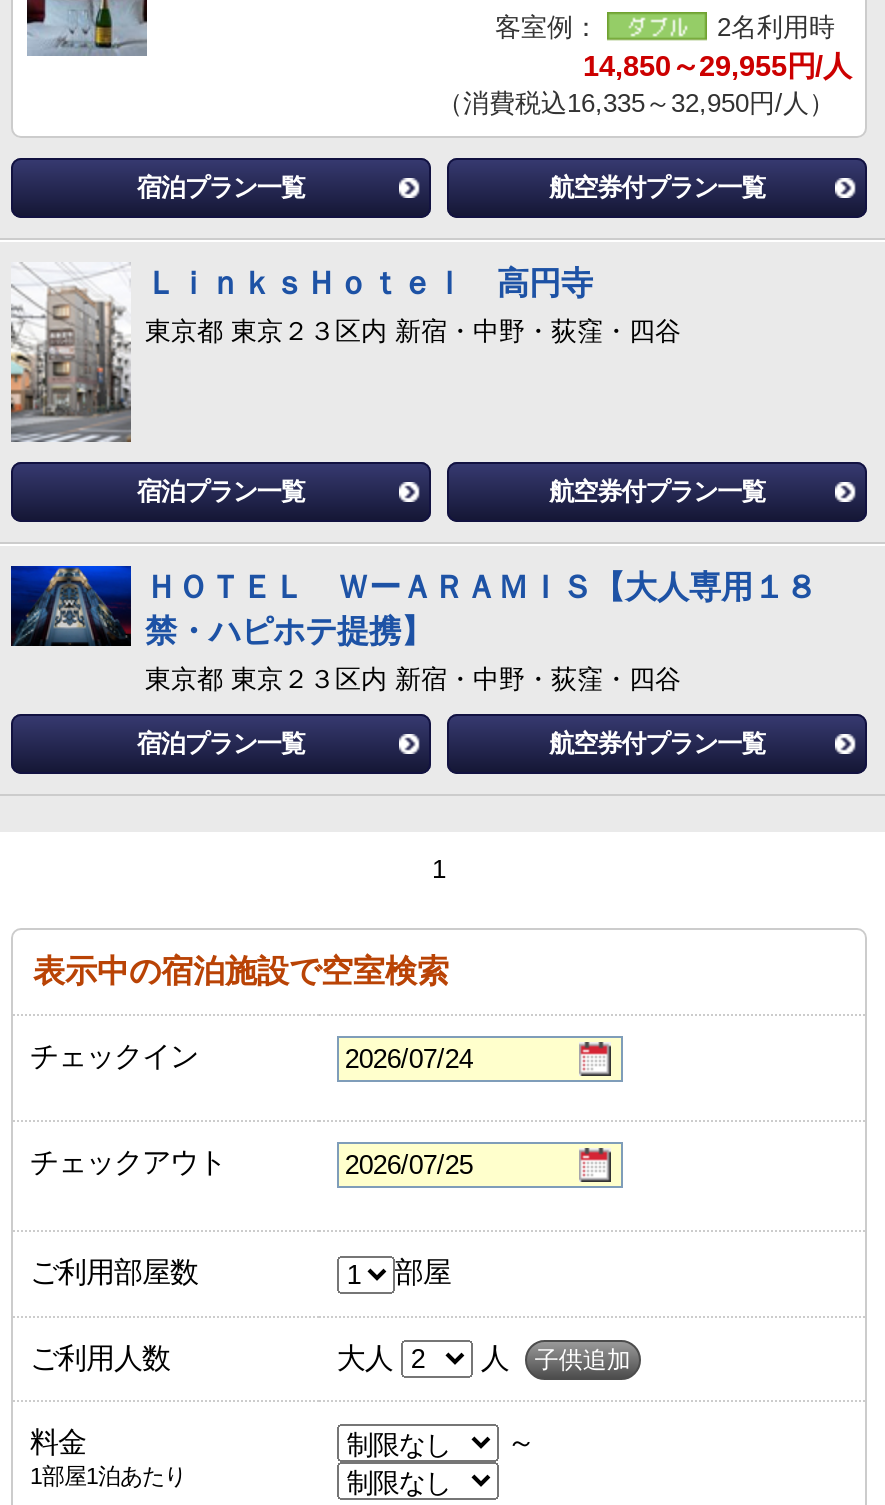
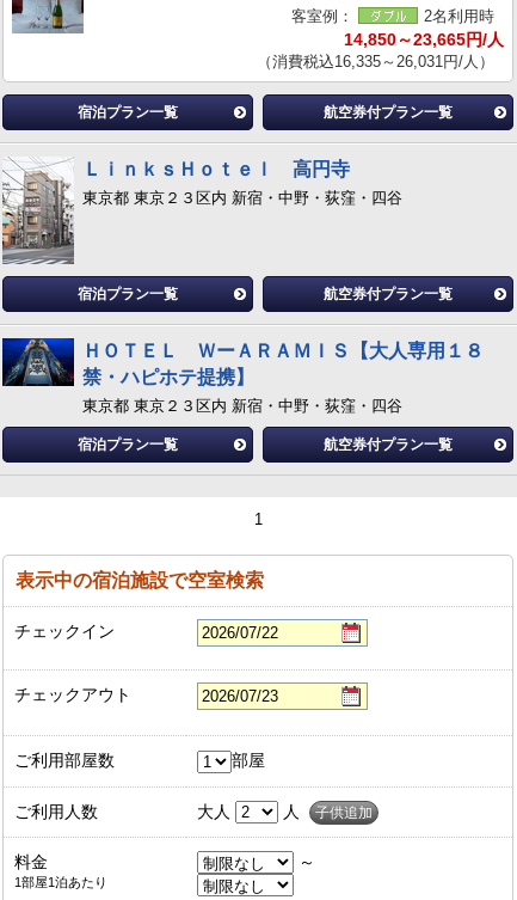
- 14,850～29,955円/人
+ 14,850～23,665円/人

- （消費税込16,335～32,950円/人）
+ （消費税込16,335～26,031円/人）
